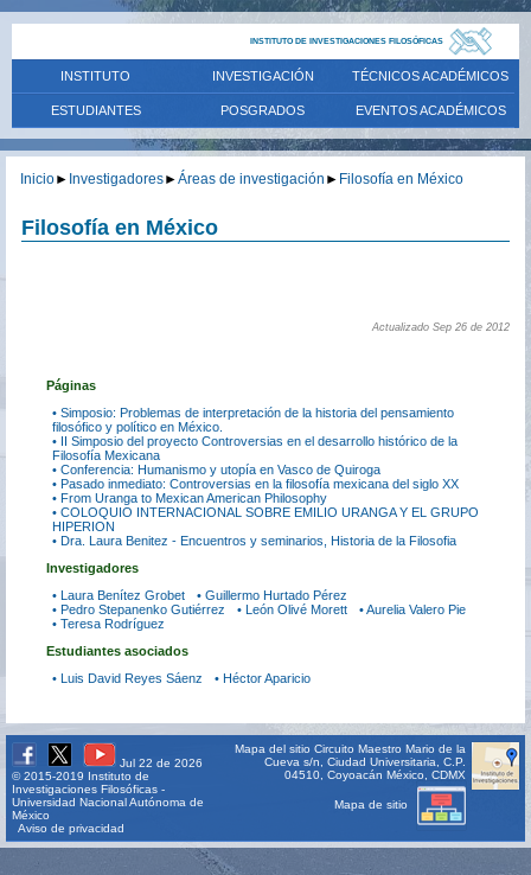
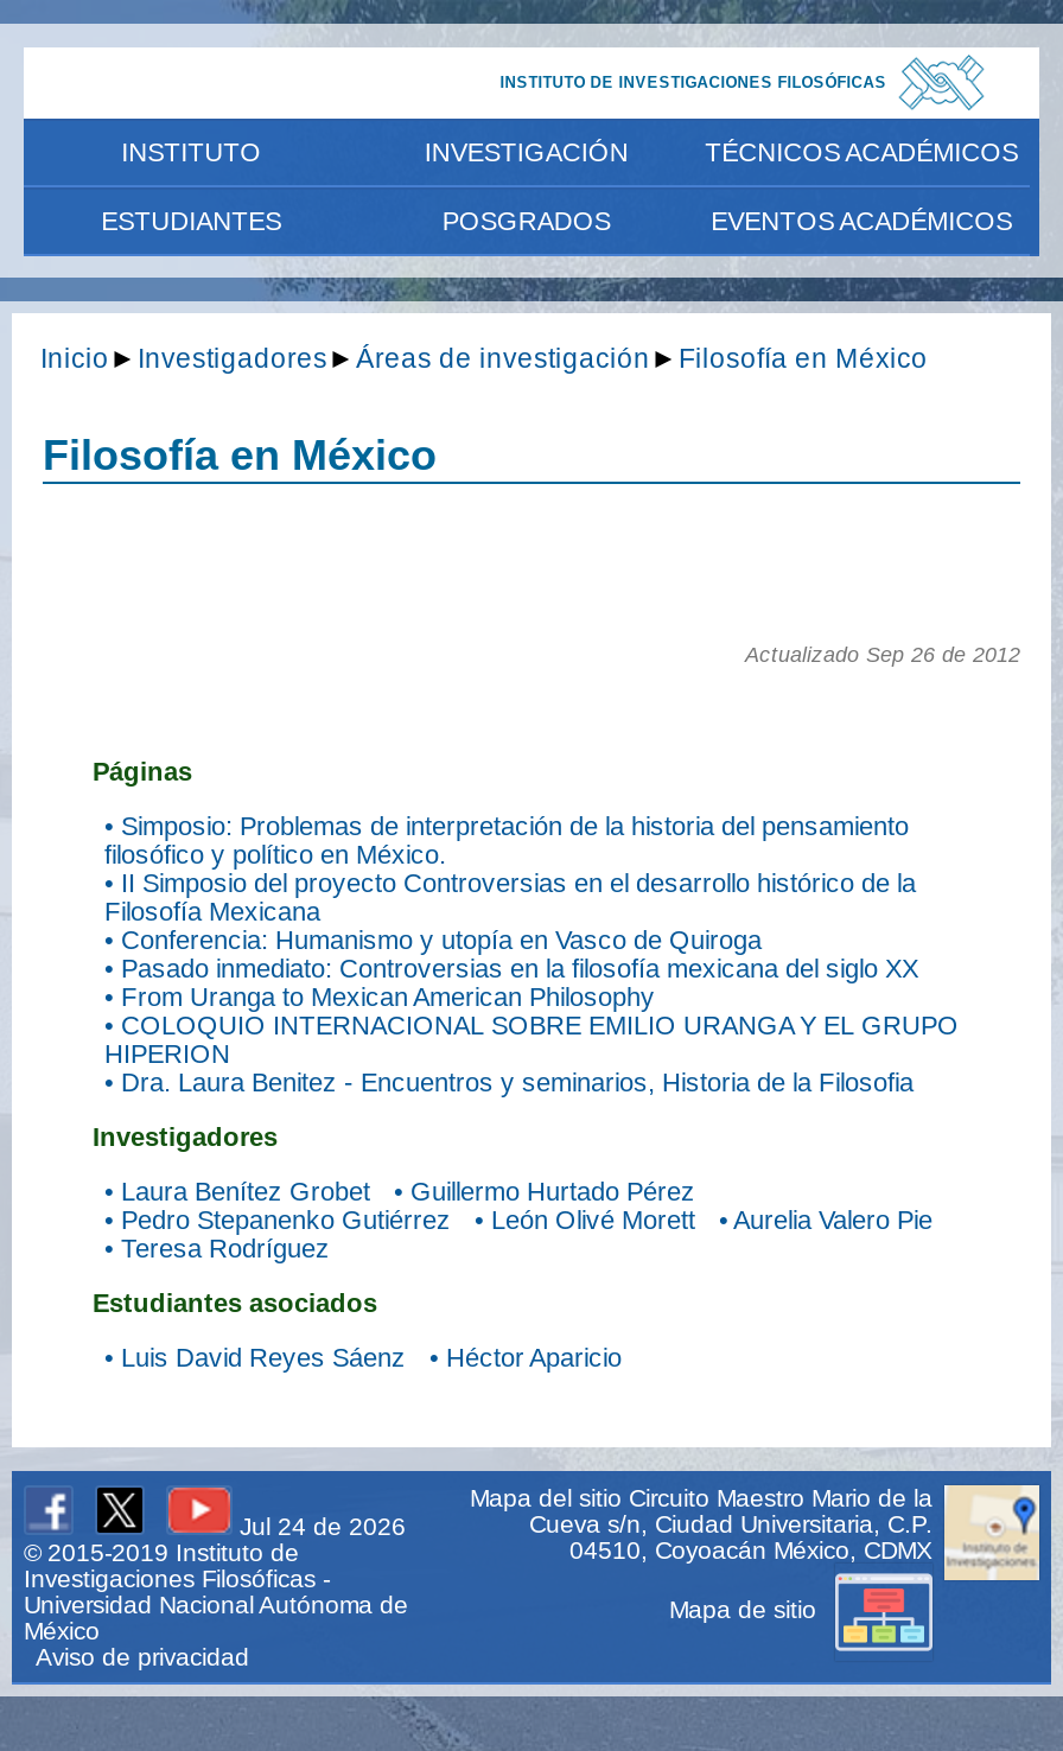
- Jul 22 de 2026
+ Jul 24 de 2026
